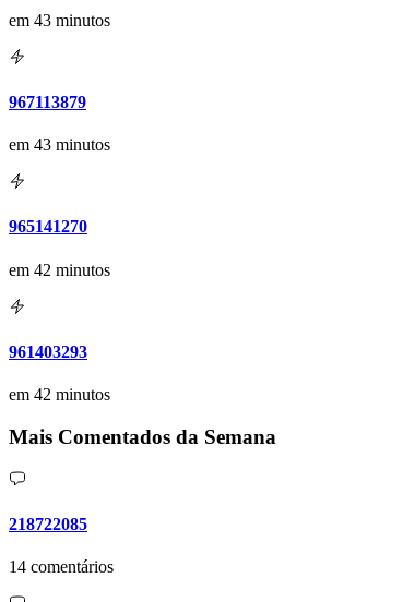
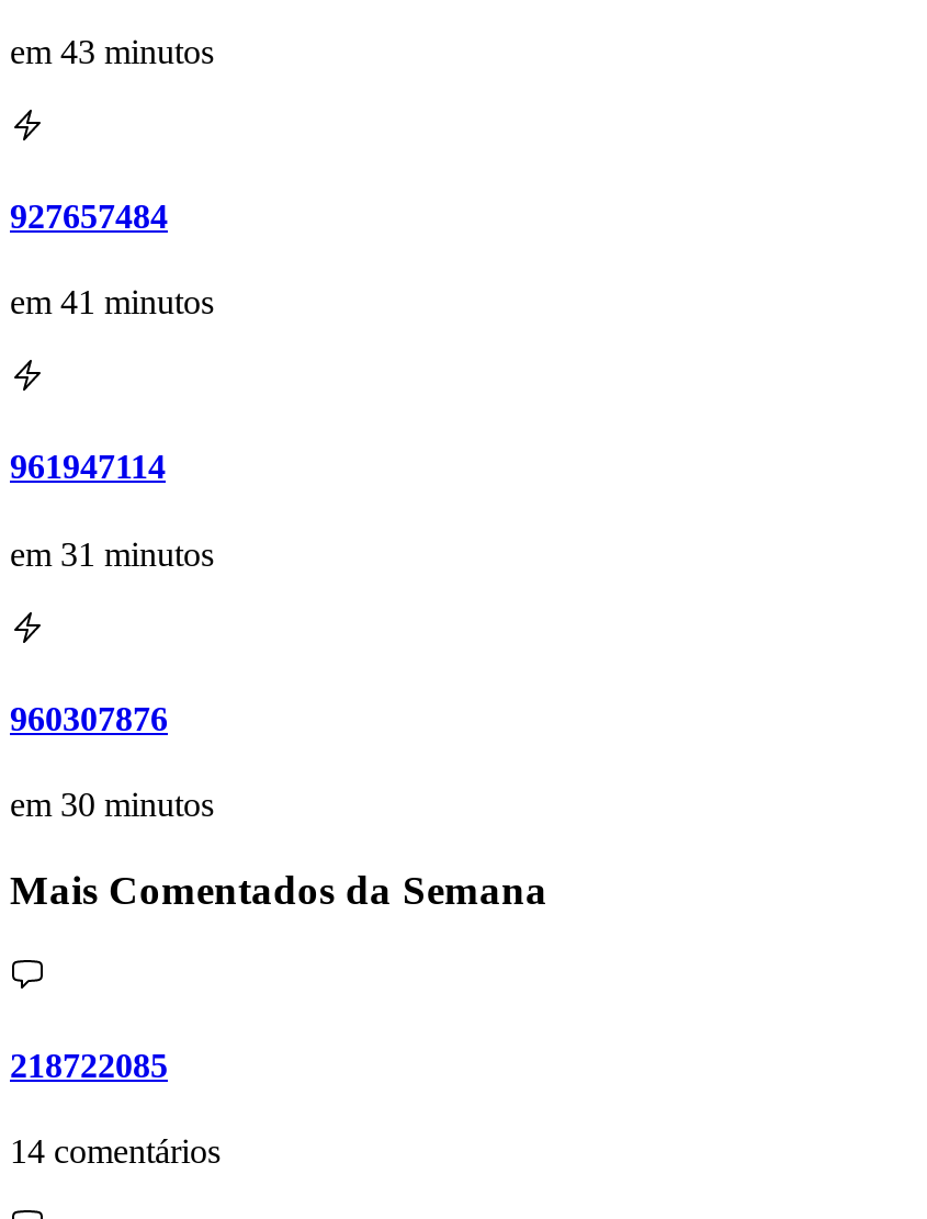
- 967113879
+ 927657484

- em 43 minutos
+ em 41 minutos

- 965141270
+ 961947114

- em 42 minutos
+ em 31 minutos

- 961403293
+ 960307876

- em 42 minutos
+ em 30 minutos
